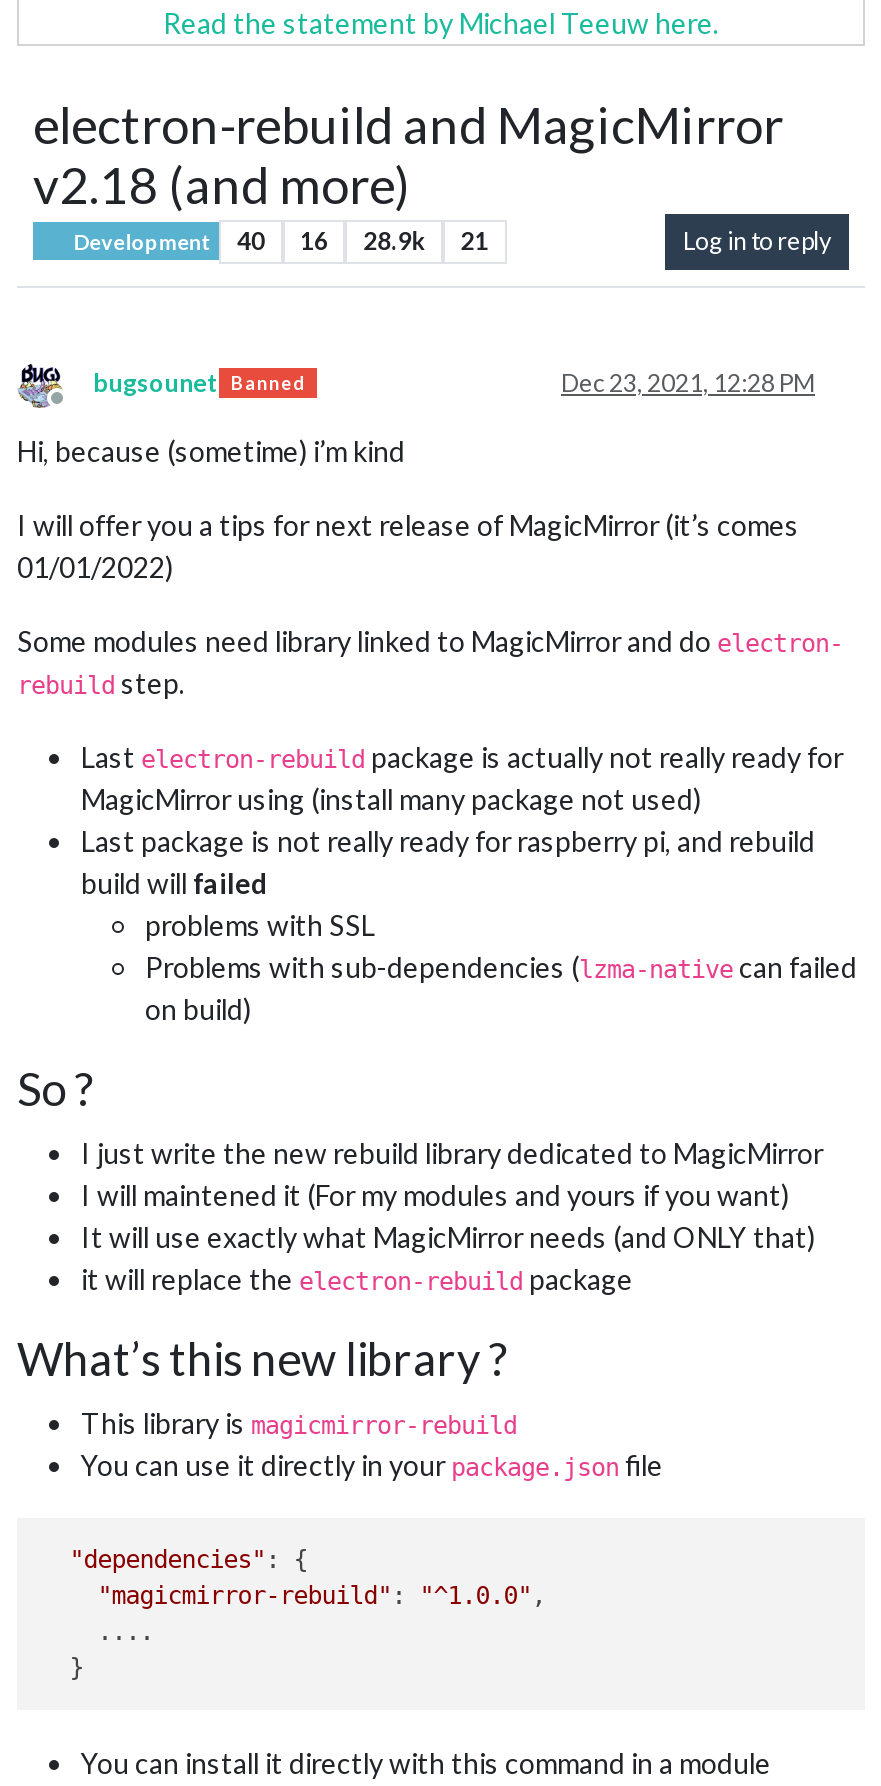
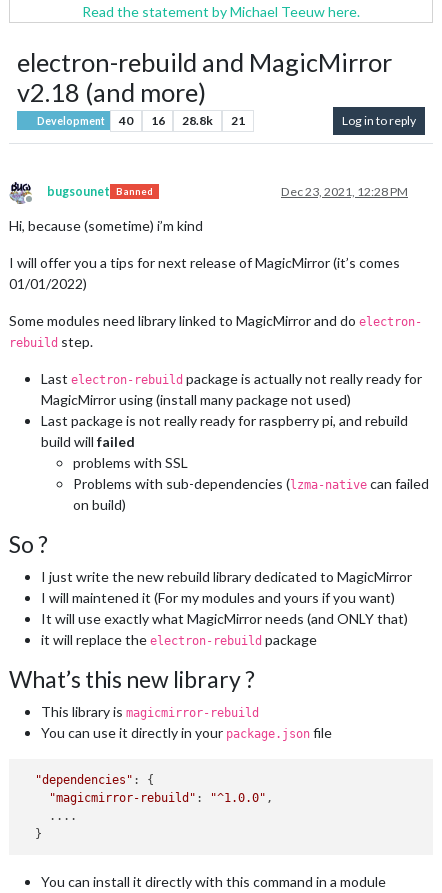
- Development 40 16 28.9k 21
+ Development 40 16 28.8k 21
